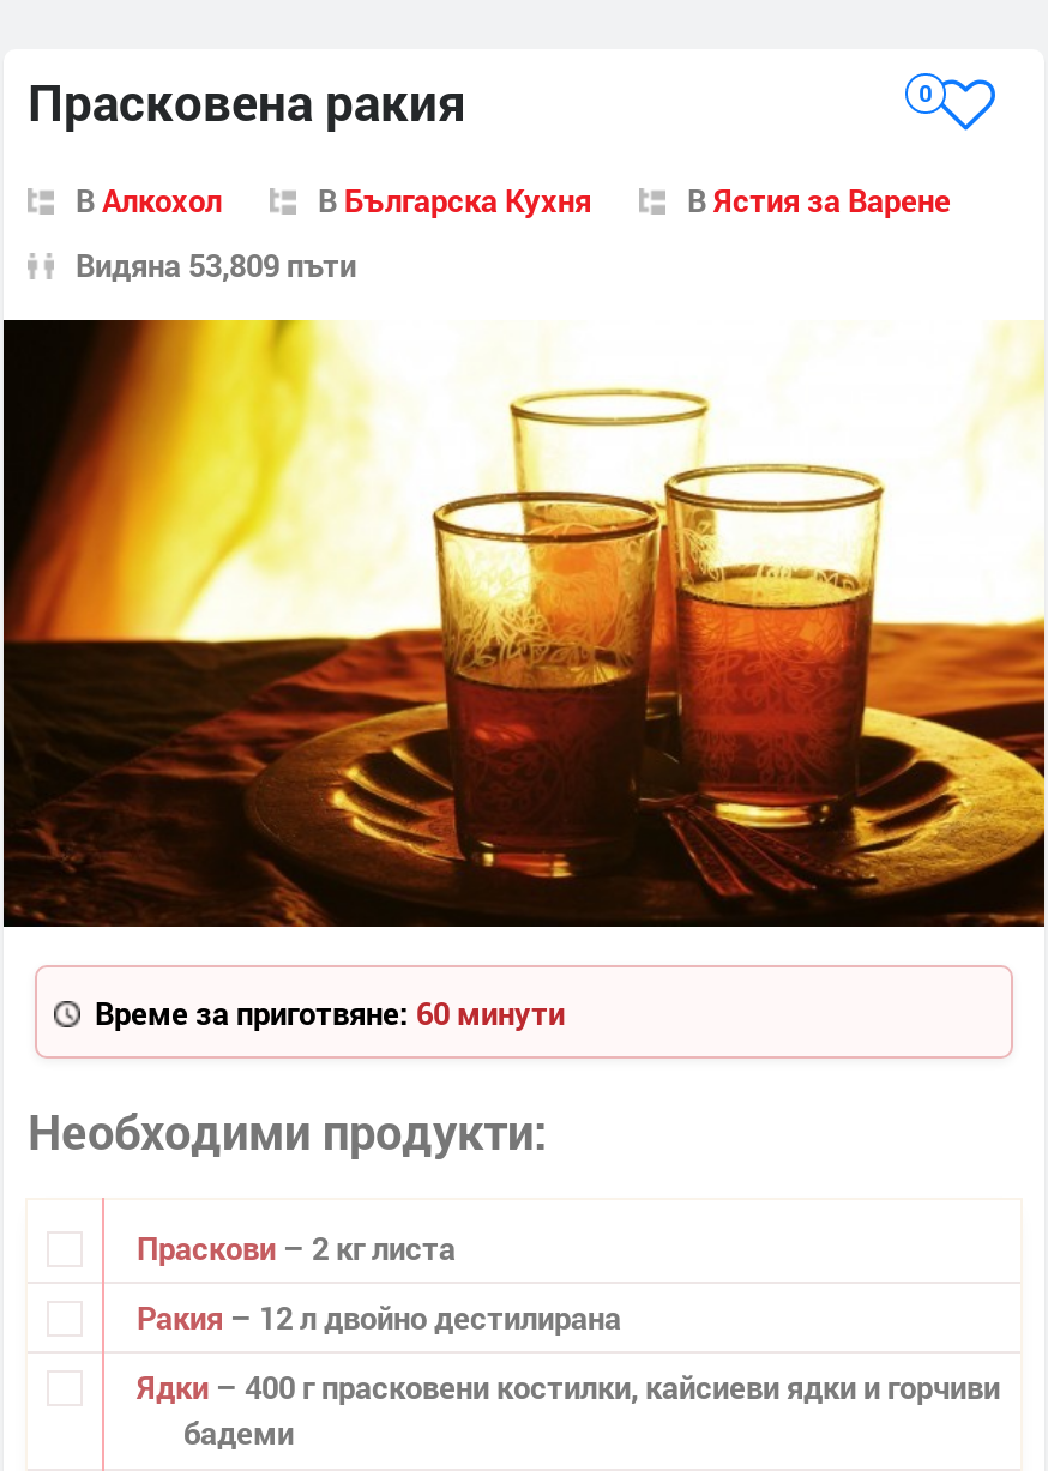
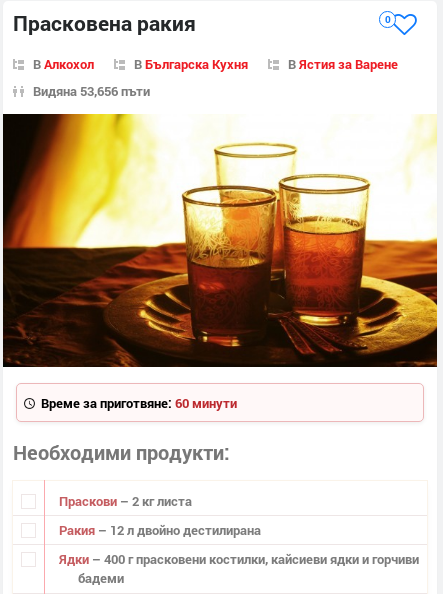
- Видяна 53,809 пъти
+ Видяна 53,656 пъти
